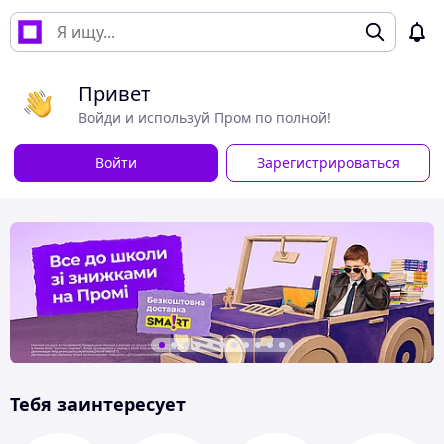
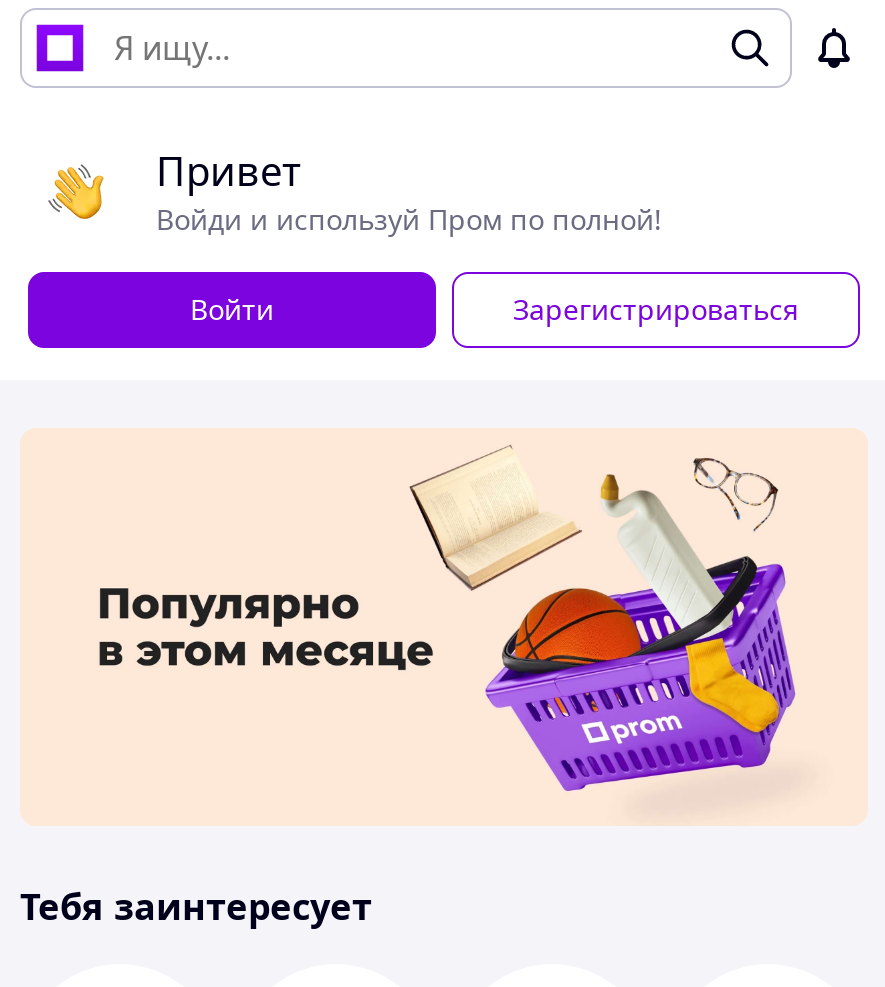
- [image]
+ [image]
